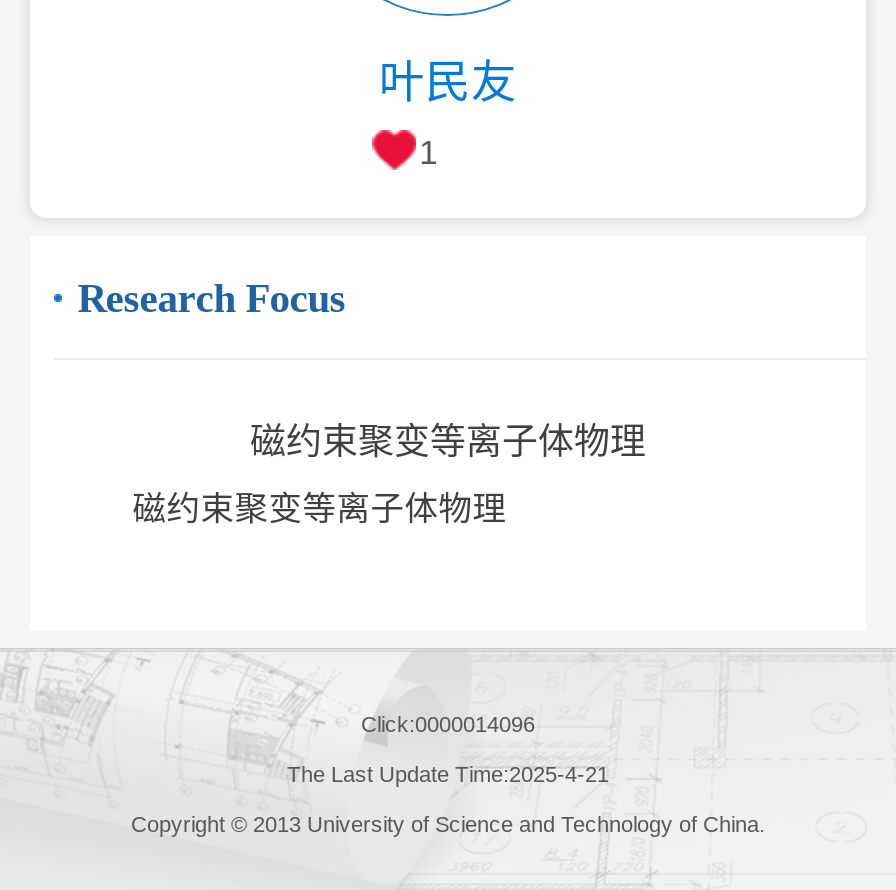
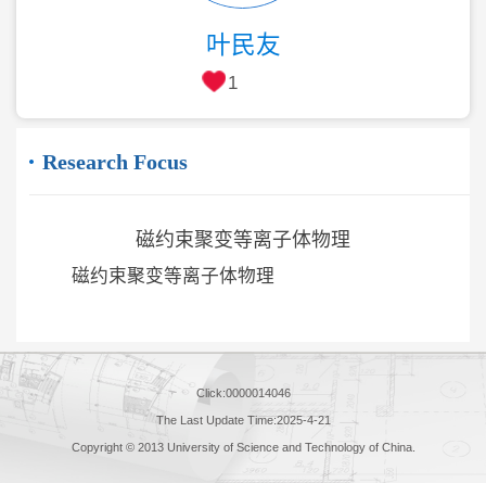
- Click:0000014096
+ Click:0000014046
